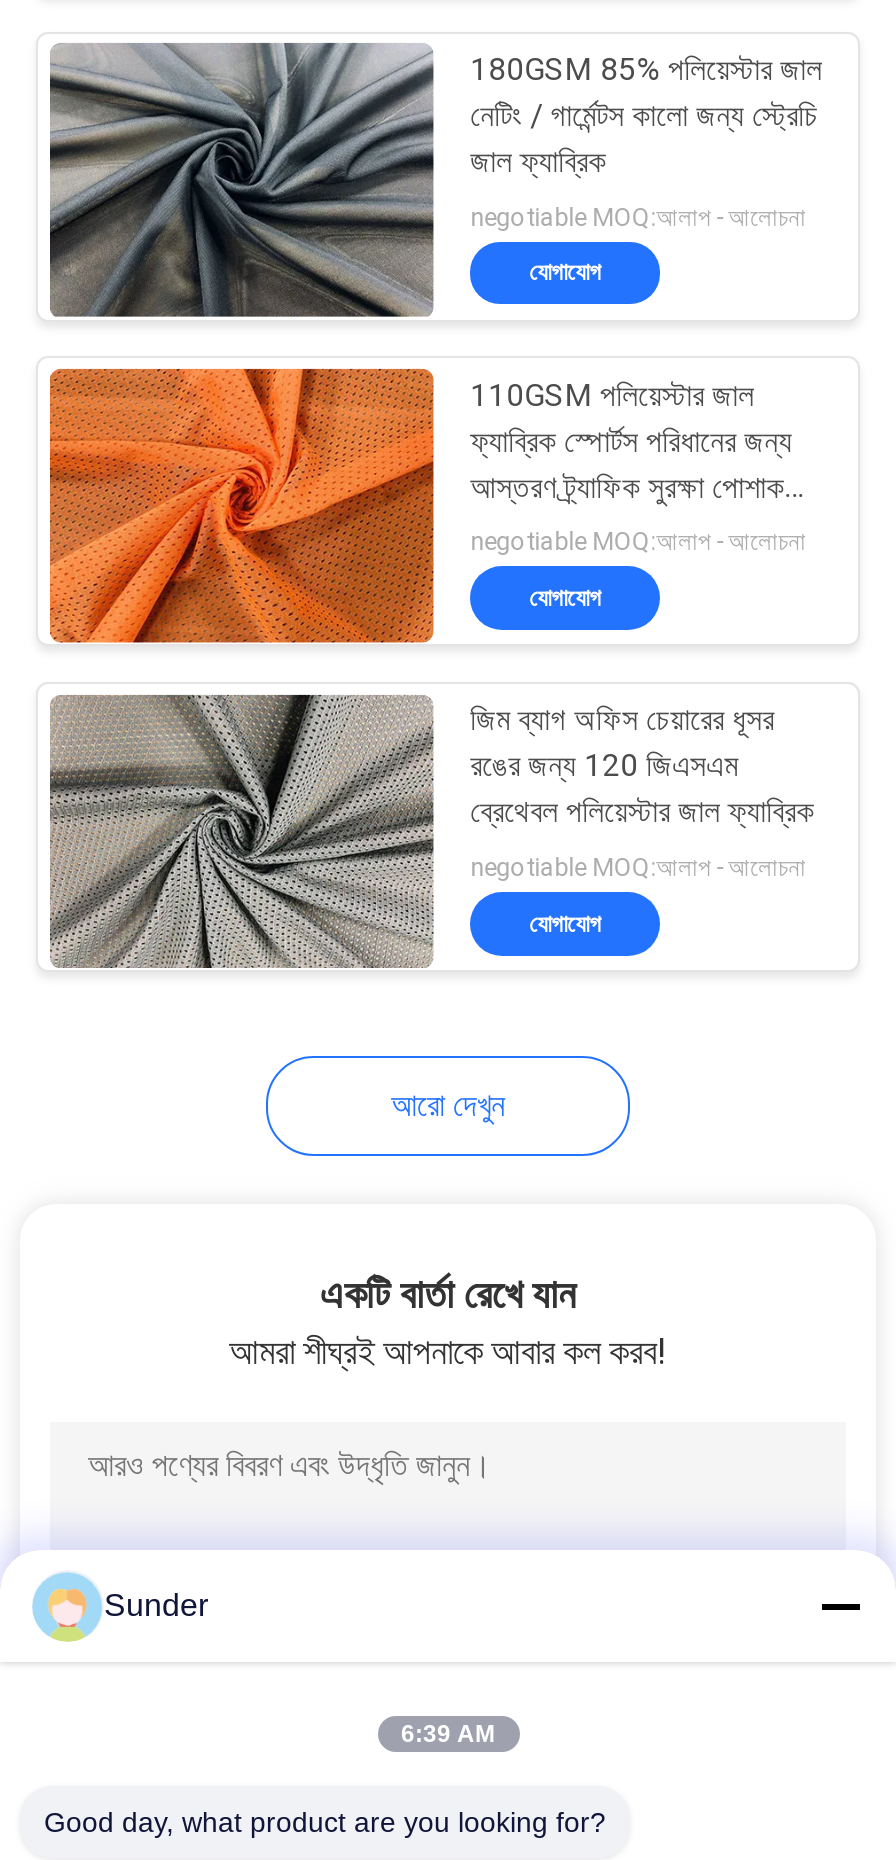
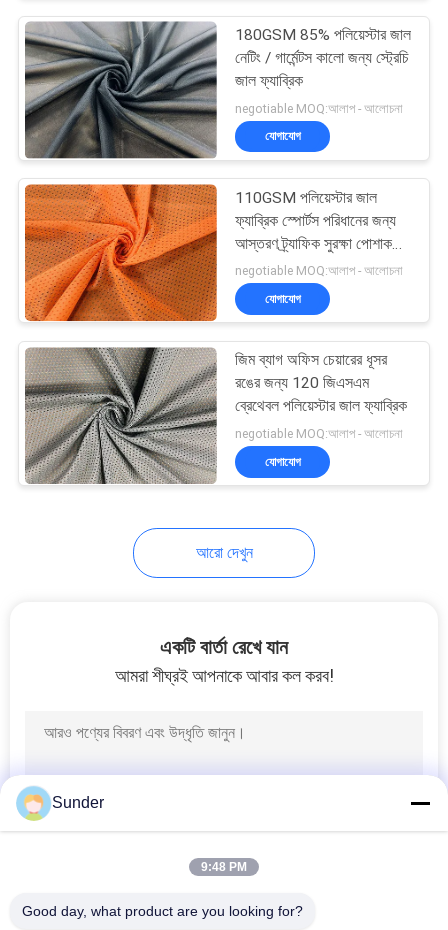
- 6:39 AM
+ 9:48 PM
